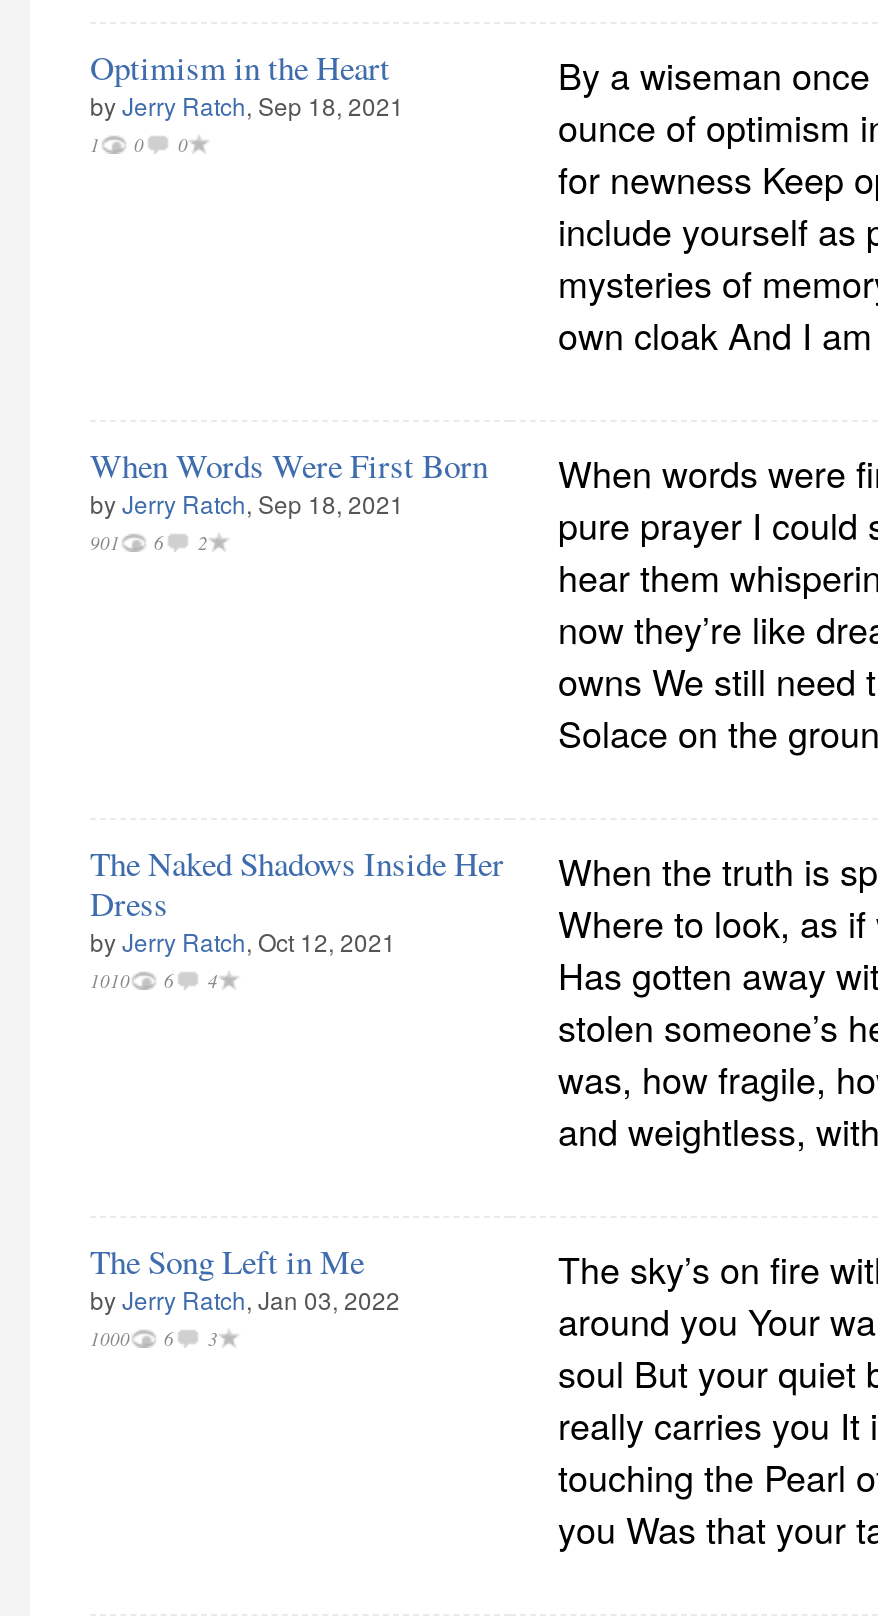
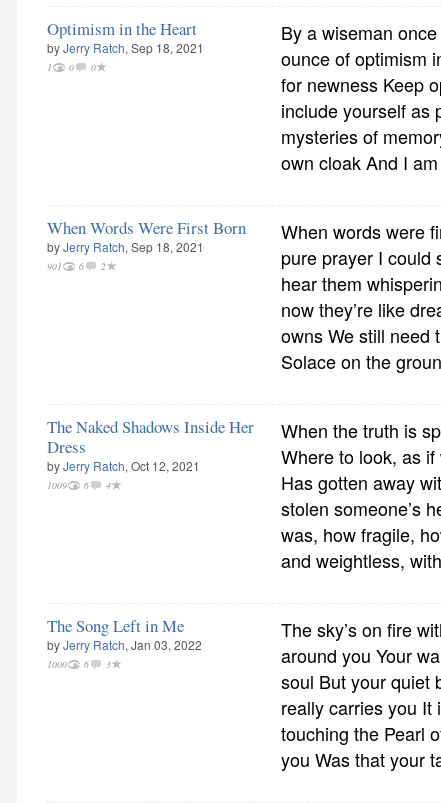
- 1010 6 4
+ 1009 6 4
